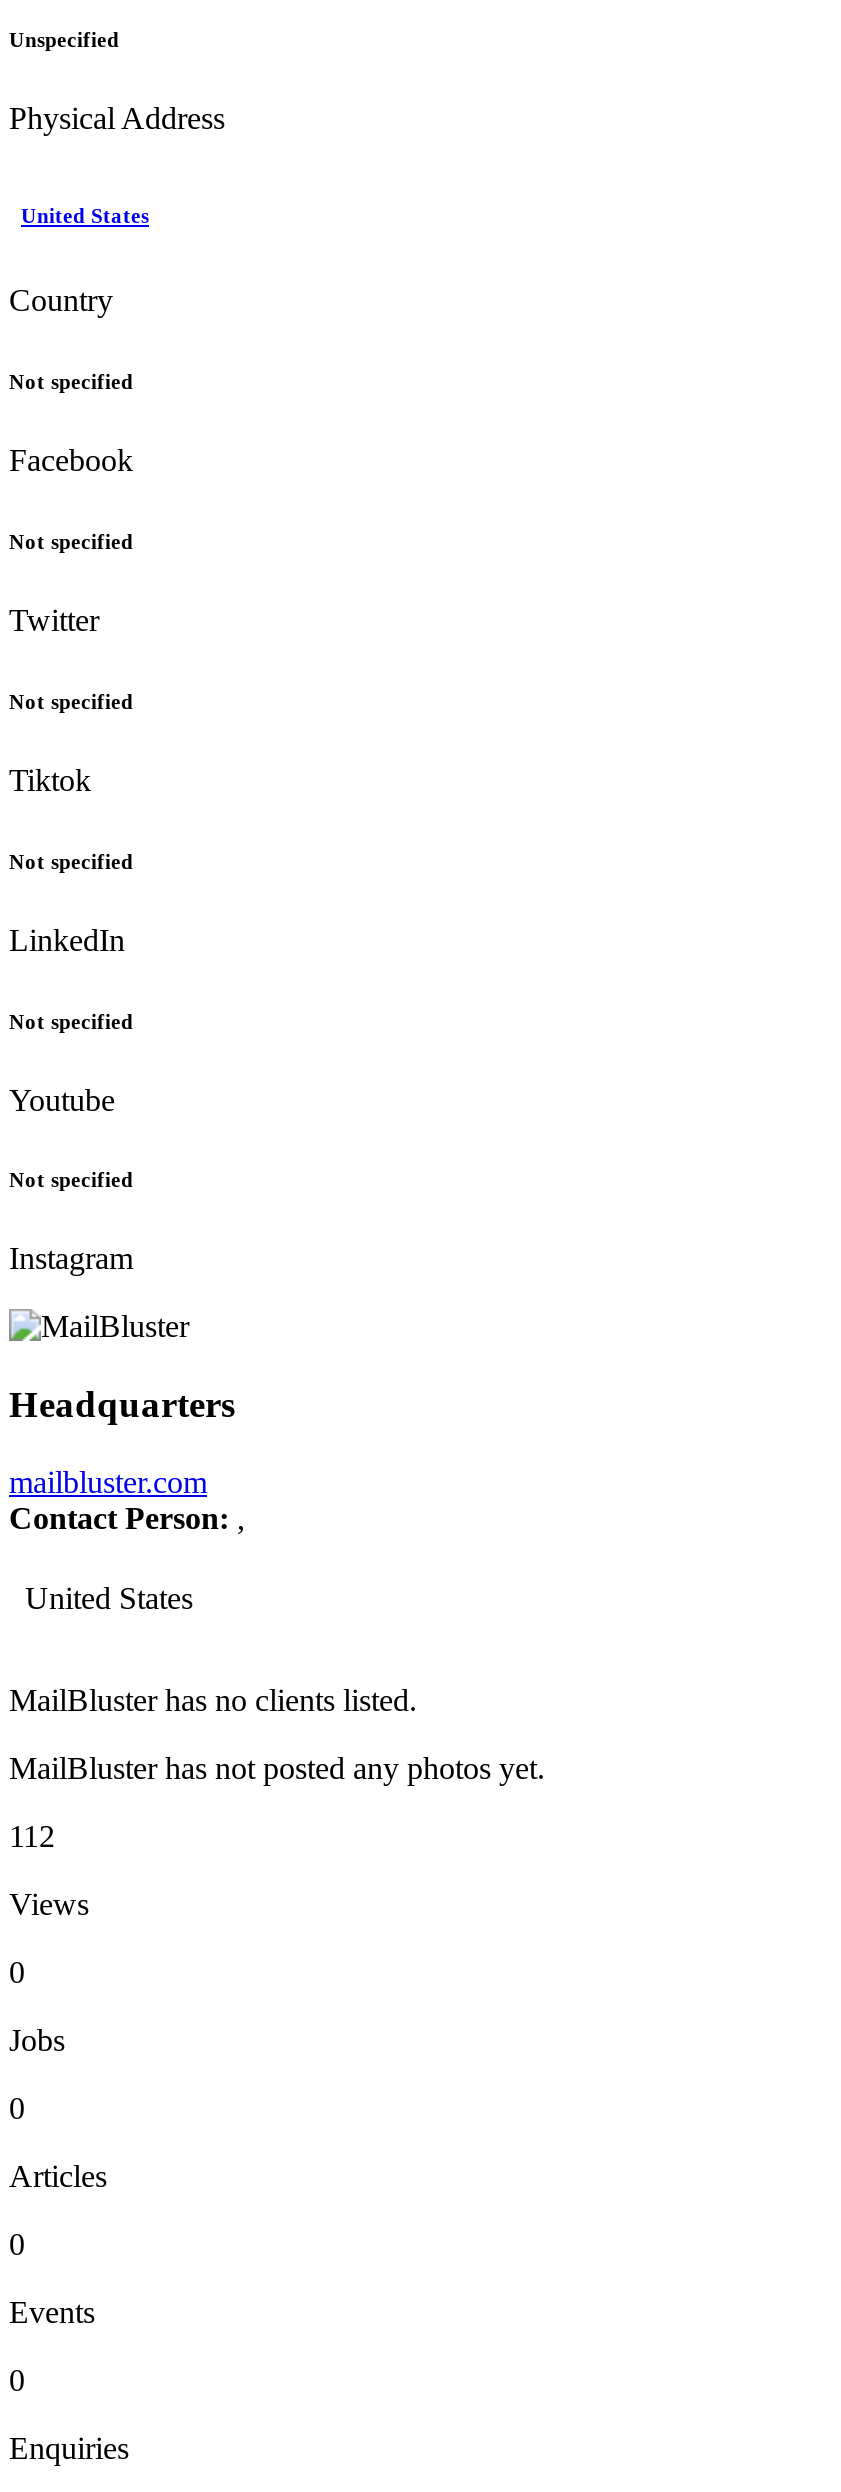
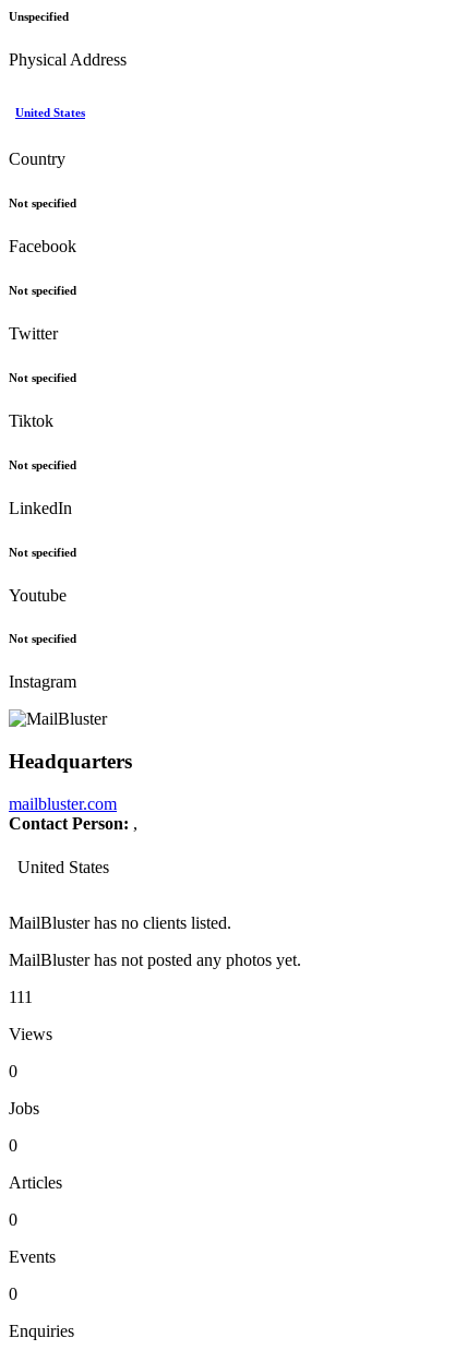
- 112
+ 111
